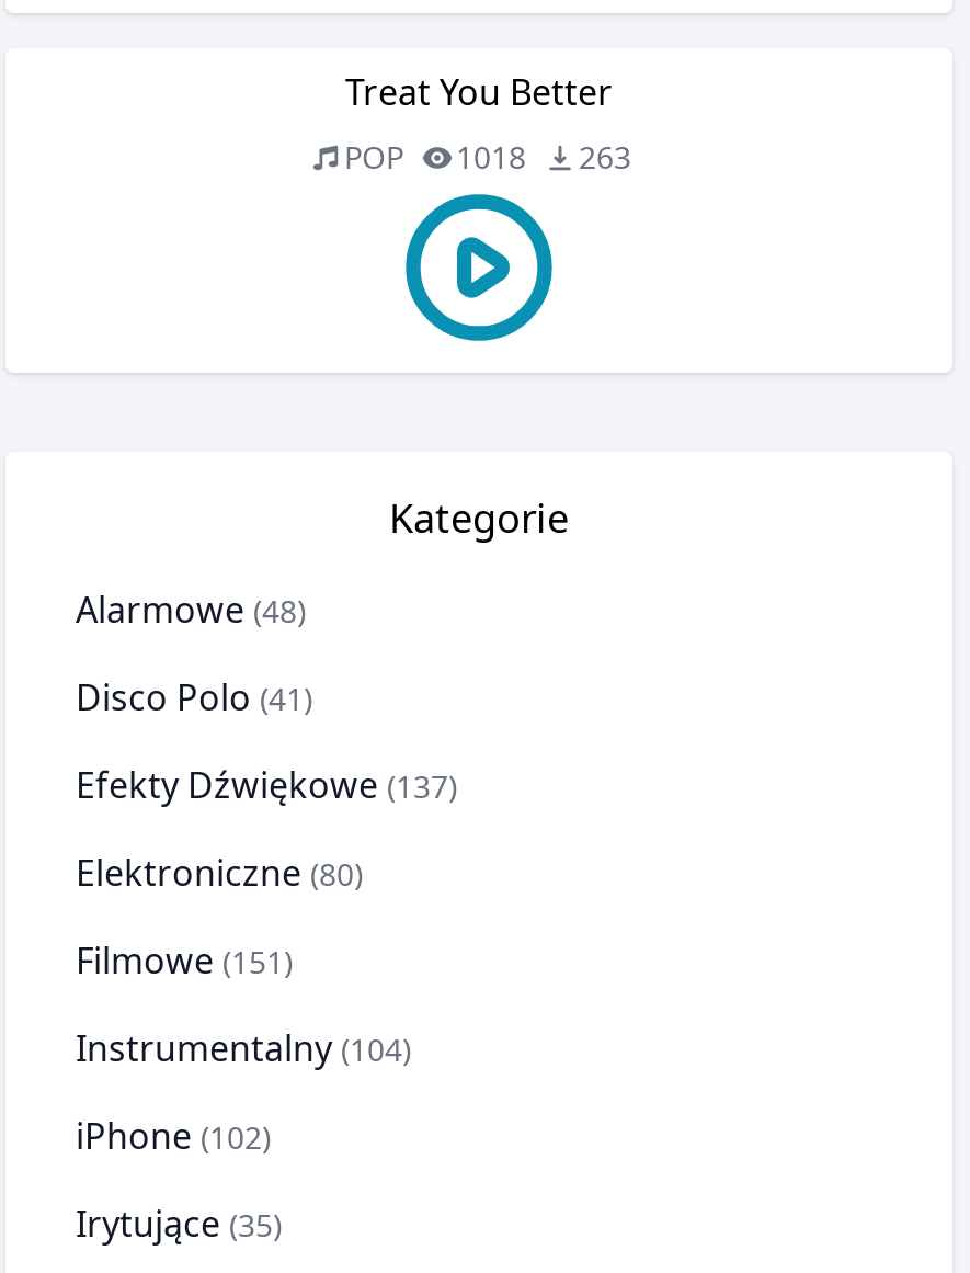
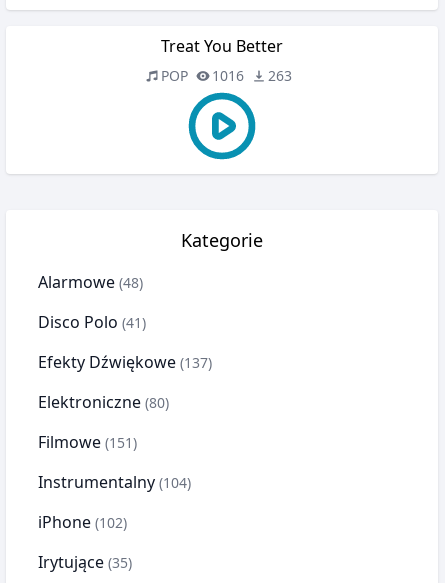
- POP 1018 263
+ POP 1016 263
